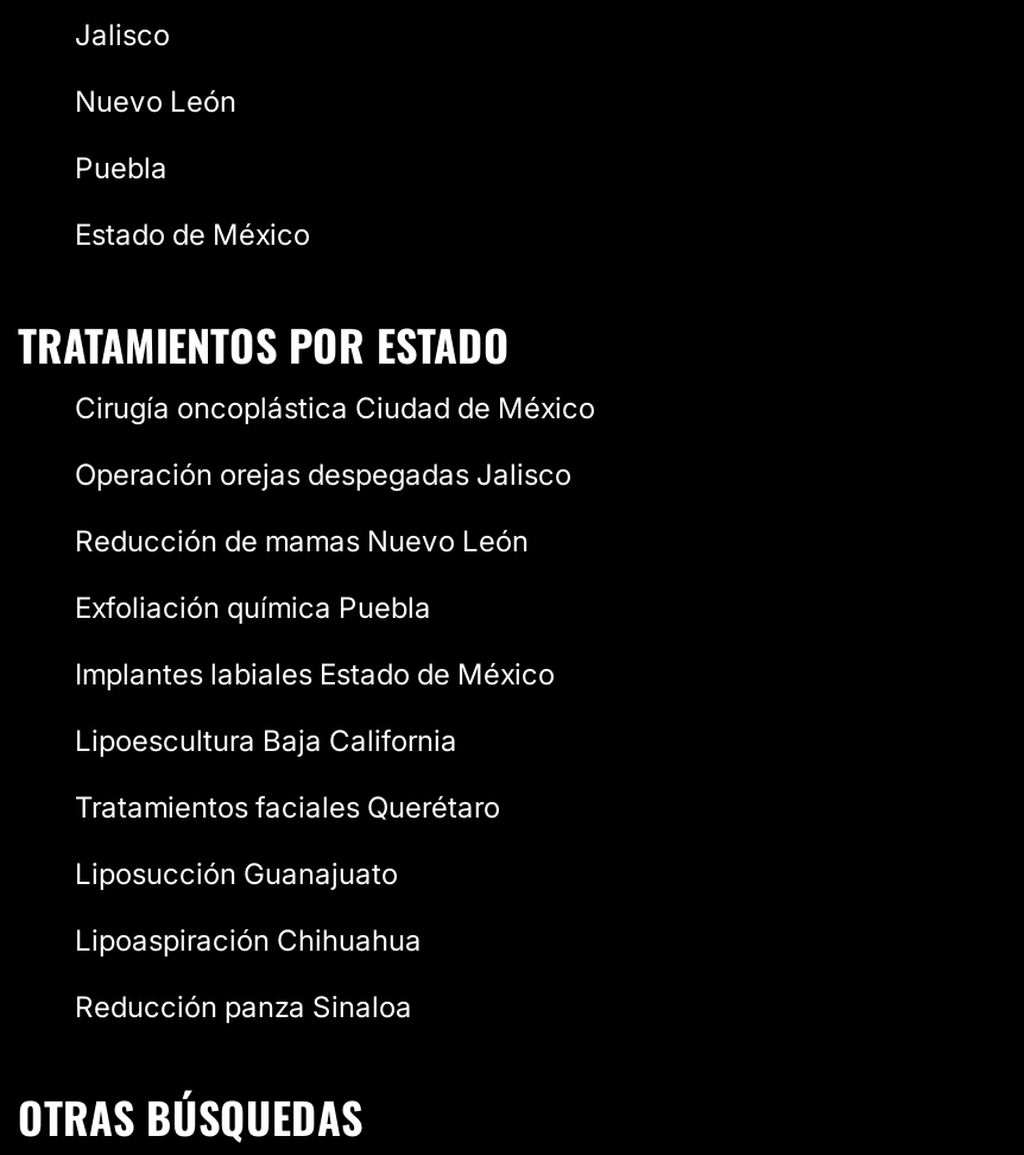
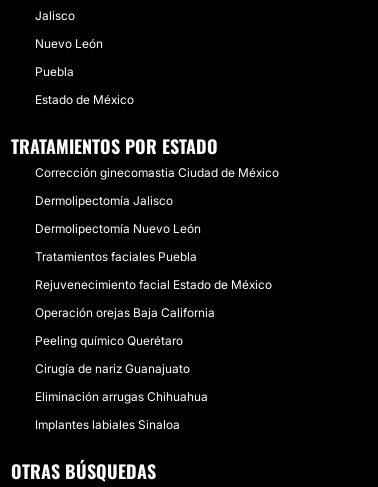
- Cirugía oncoplástica Ciudad de México
+ Corrección ginecomastia Ciudad de México

- Operación orejas despegadas Jalisco
+ Dermolipectomía Jalisco

- Reducción de mamas Nuevo León
+ Dermolipectomía Nuevo León

- Exfoliación química Puebla
+ Tratamientos faciales Puebla

- Implantes labiales Estado de México
+ Rejuvenecimiento facial Estado de México

- Lipoescultura Baja California
+ Operación orejas Baja California

- Tratamientos faciales Querétaro
+ Peeling químico Querétaro

- Liposucción Guanajuato
+ Cirugía de nariz Guanajuato

- Lipoaspiración Chihuahua
+ Eliminación arrugas Chihuahua

- Reducción panza Sinaloa
+ Implantes labiales Sinaloa
